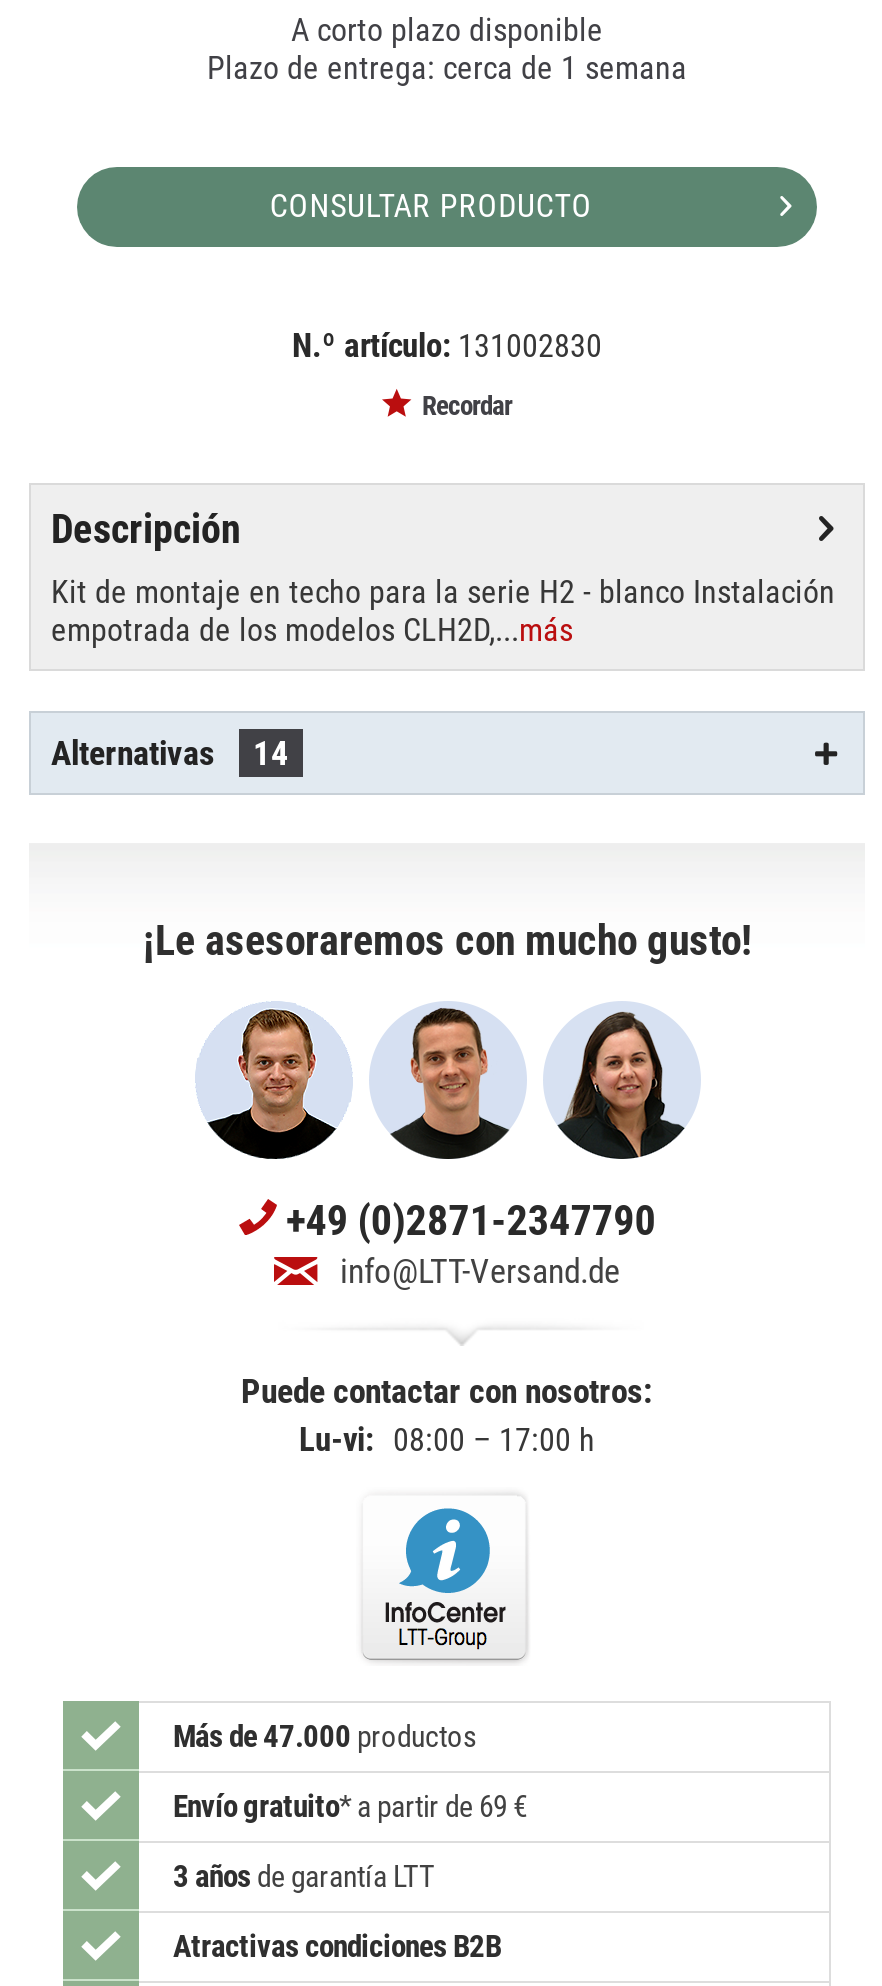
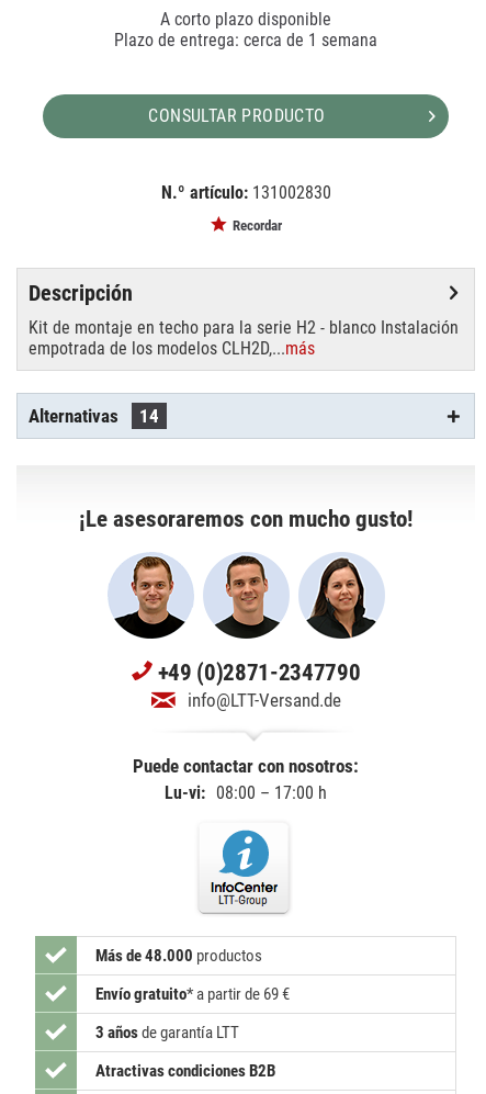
- Más de 47.000 productos
+ Más de 48.000 productos
